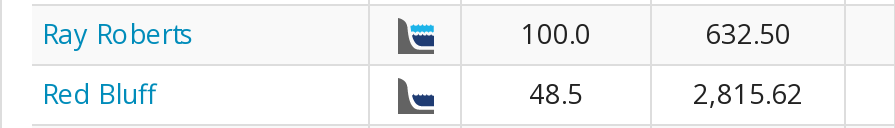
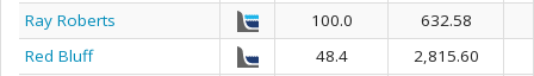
- 632.50
+ 632.58

- 48.5
+ 48.4

- 2,815.62
+ 2,815.60
